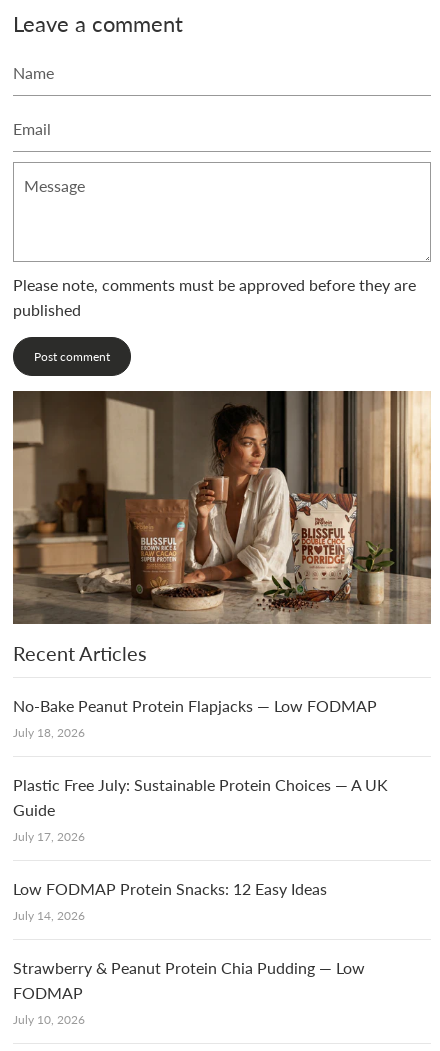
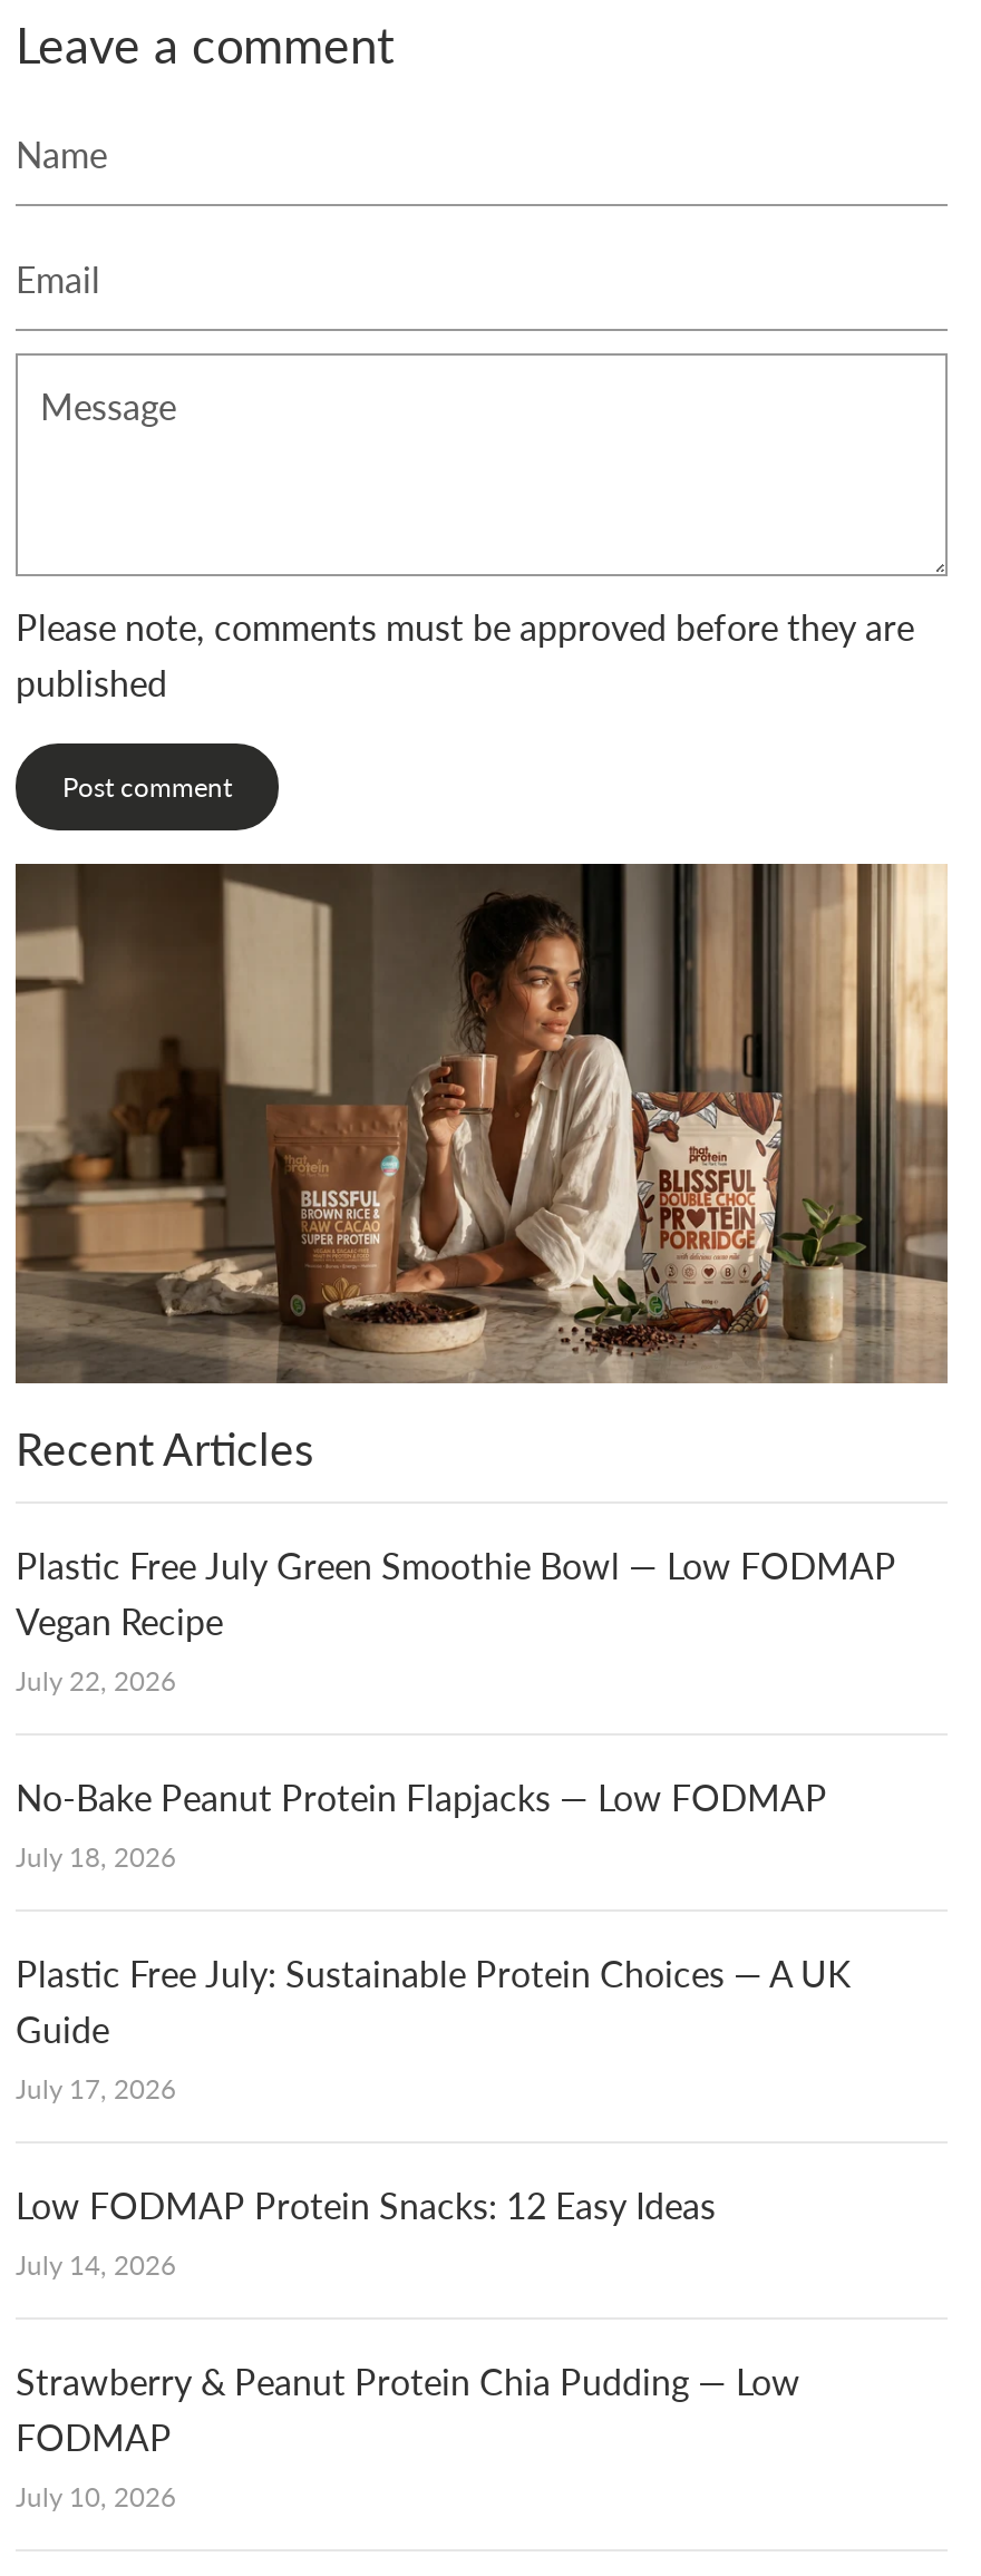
+ Plastic Free July Green Smoothie Bowl — Low FODMAP
+ Vegan Recipe
+ July 22, 2026
